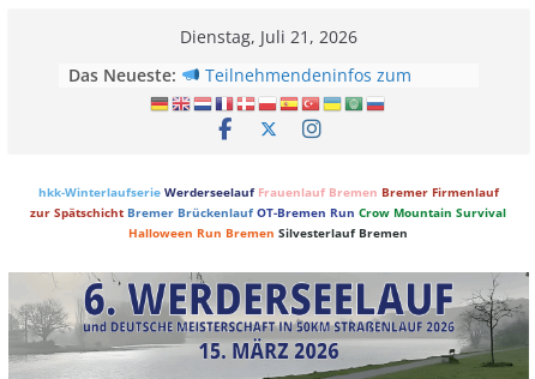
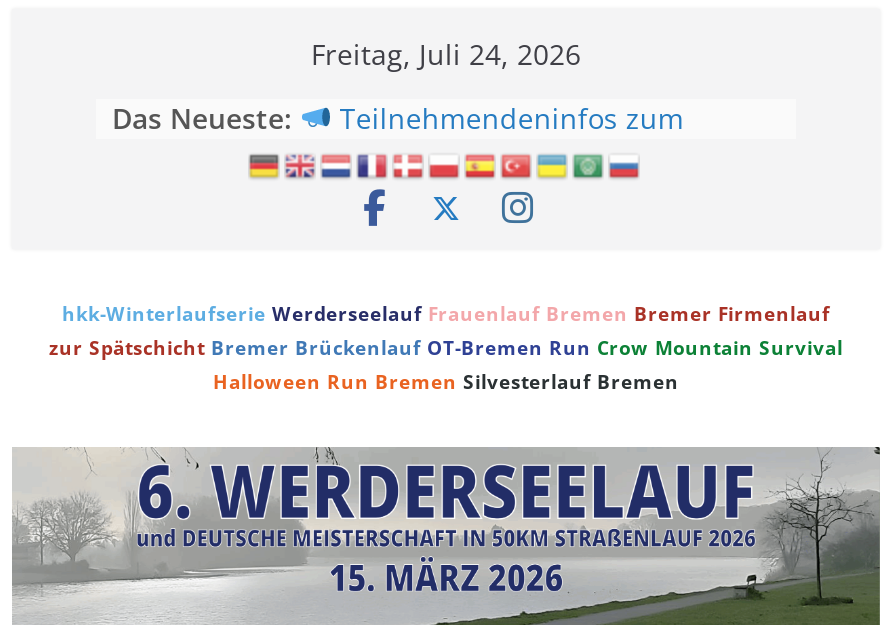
- Dienstag, Juli 21, 2026
+ Freitag, Juli 24, 2026
